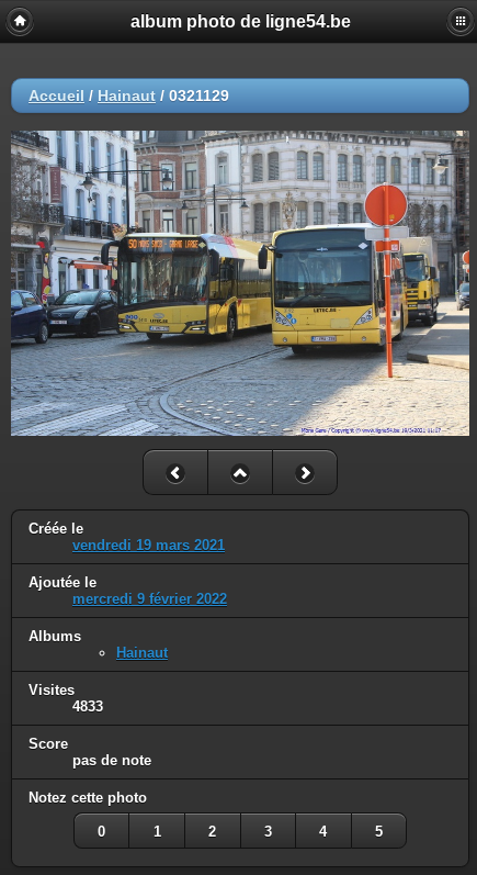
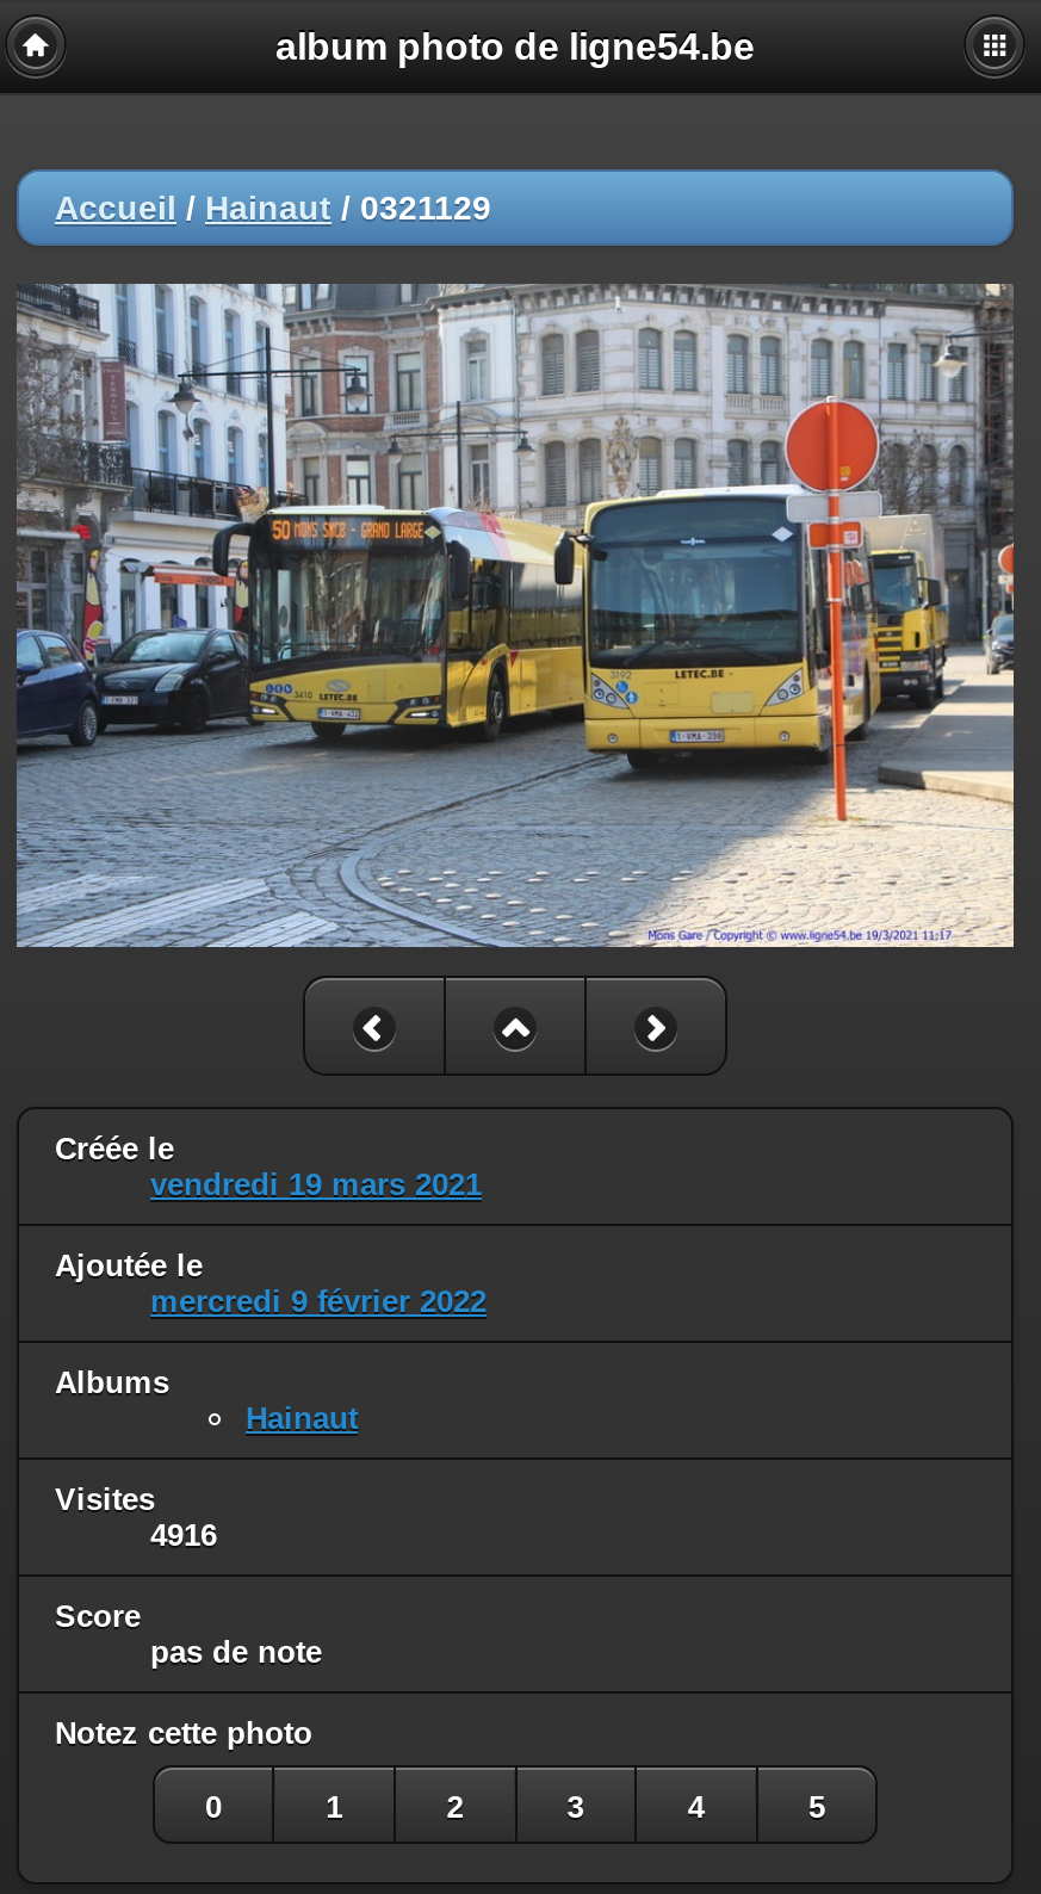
- 4833
+ 4916
